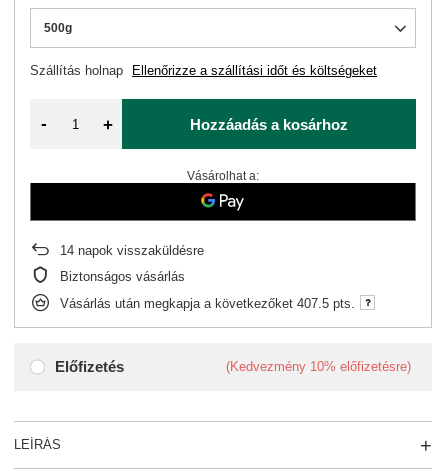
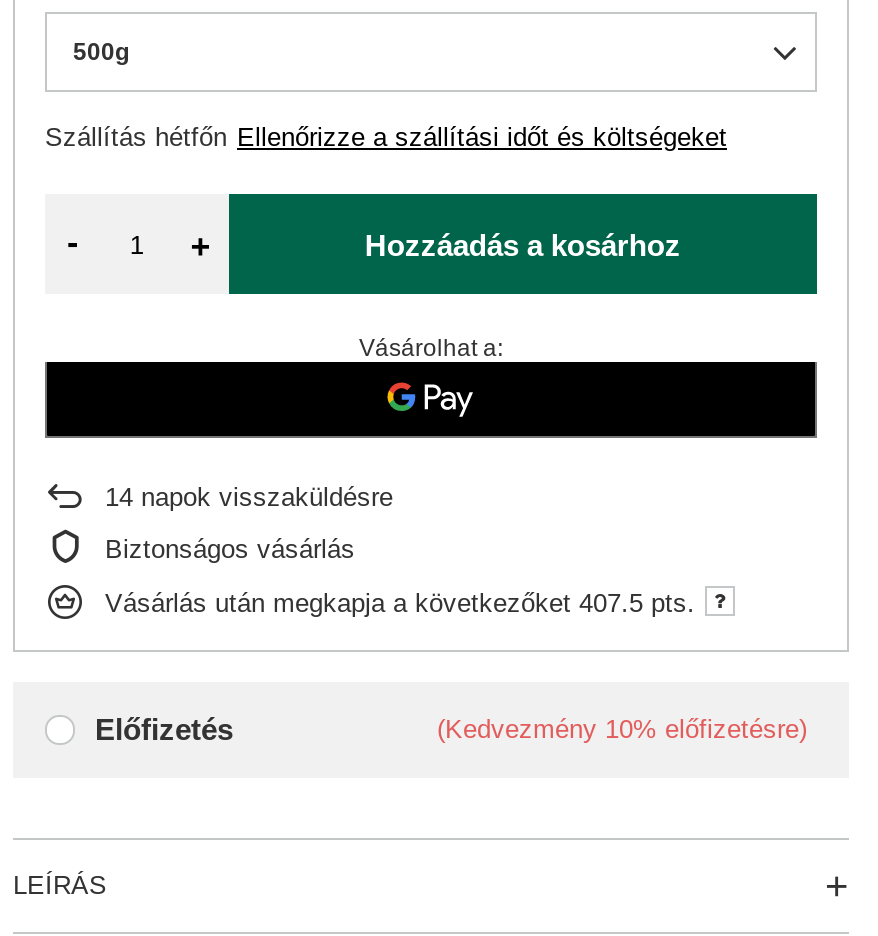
- Szállítás holnap Ellenőrizze a szállítási időt és költségeket
+ Szállítás hétfőn Ellenőrizze a szállítási időt és költségeket
